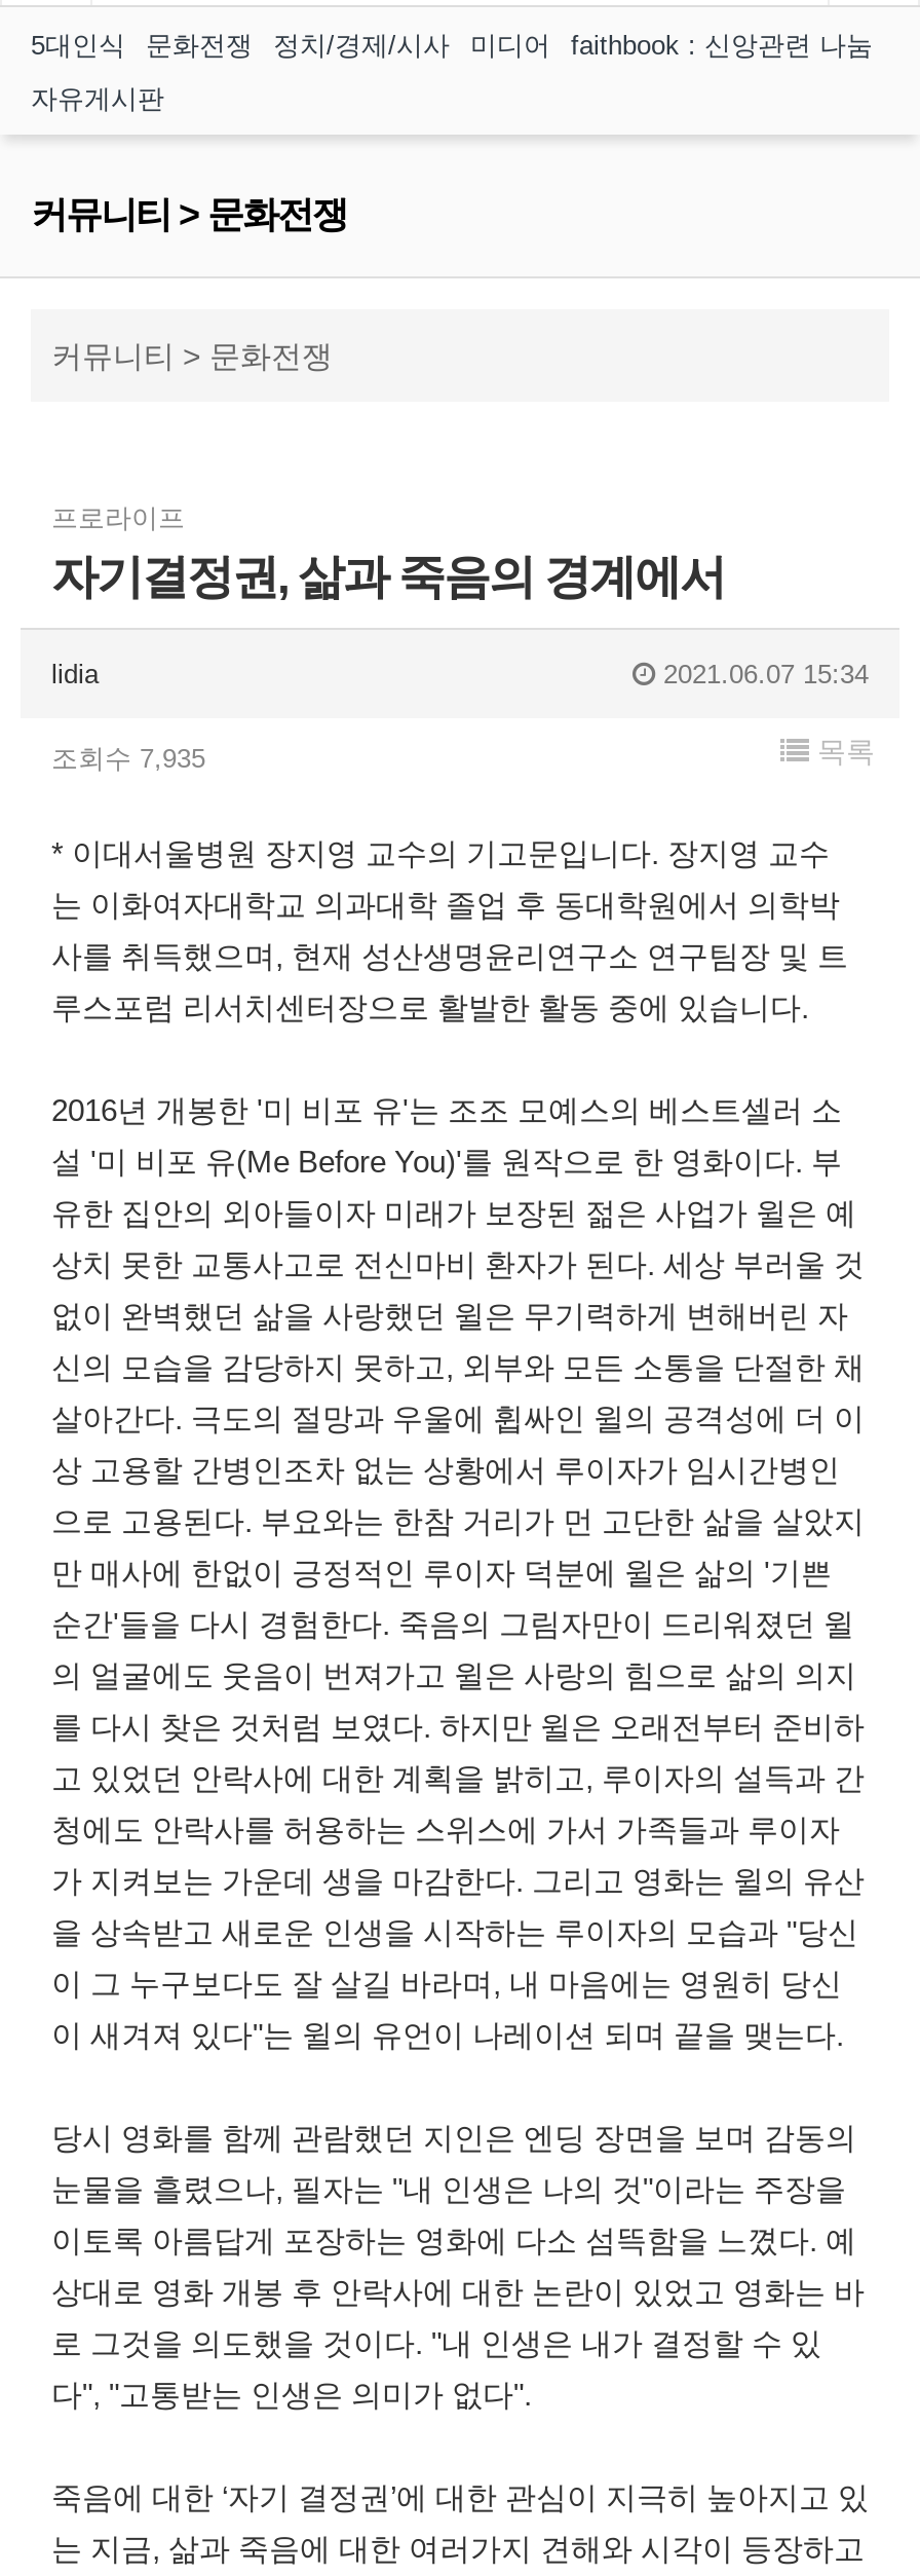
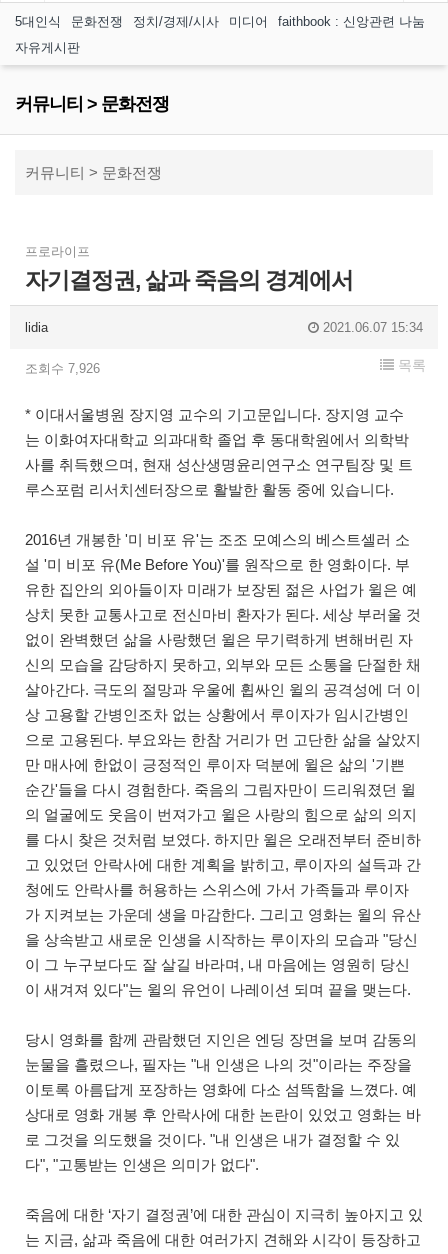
- 조회수 7,935
+ 조회수 7,926
